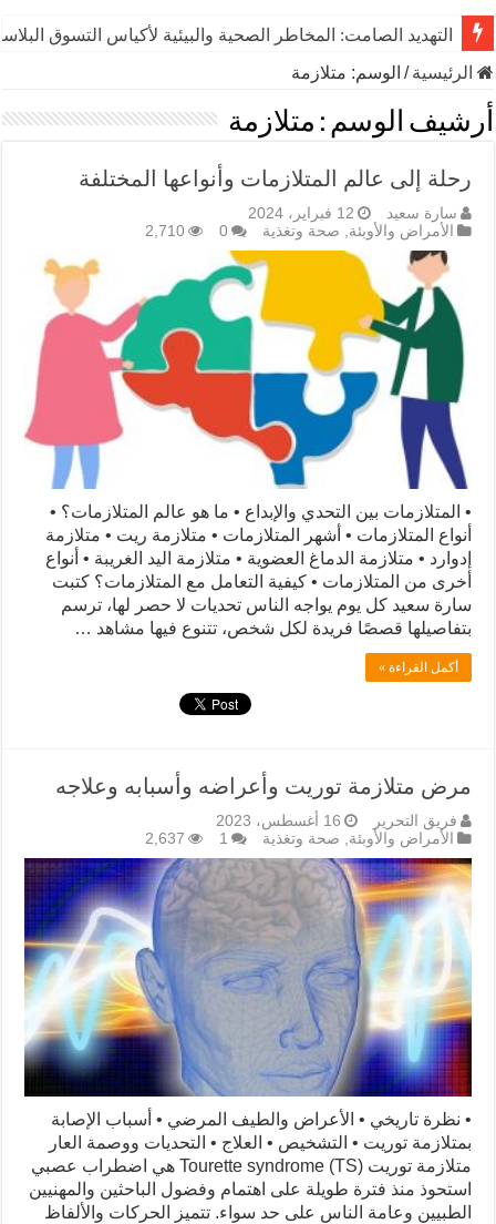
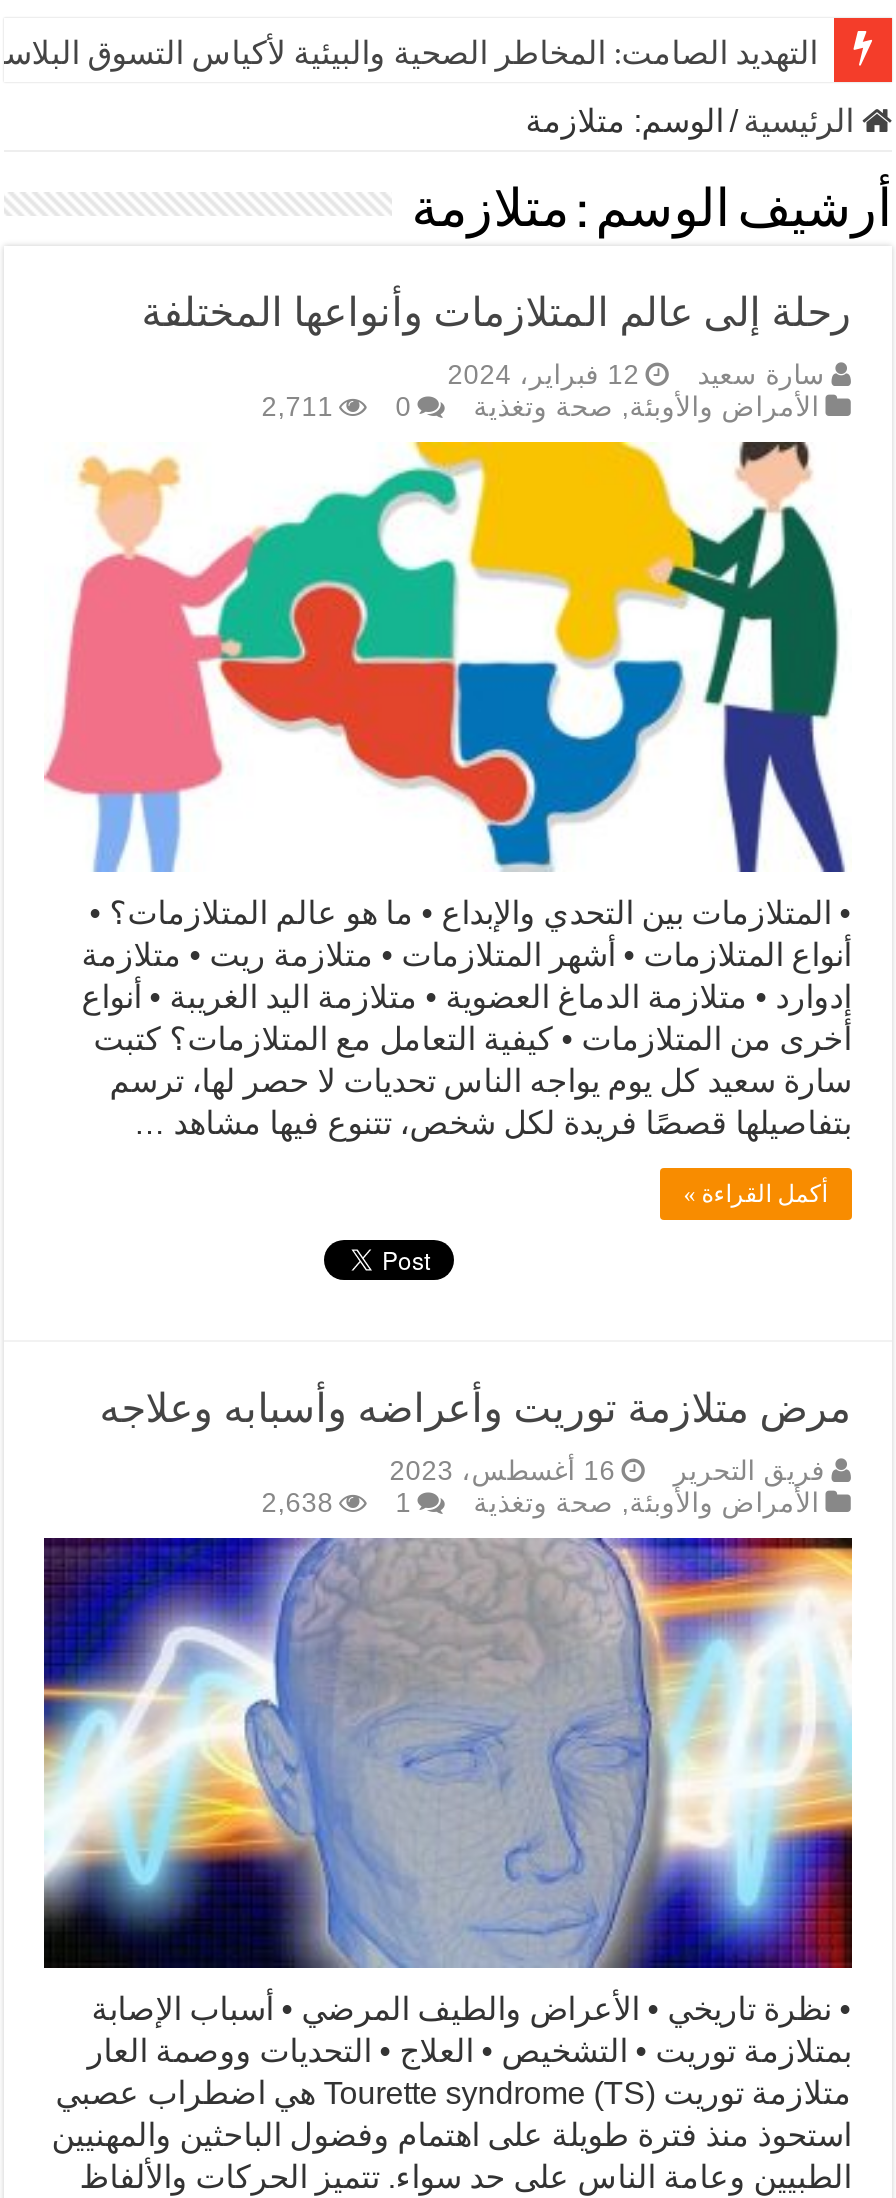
- 2,710
+ 2,711

- 2,637
+ 2,638
